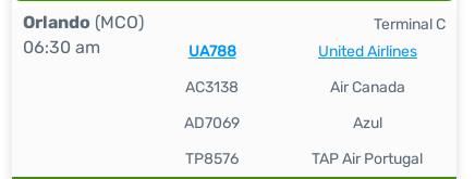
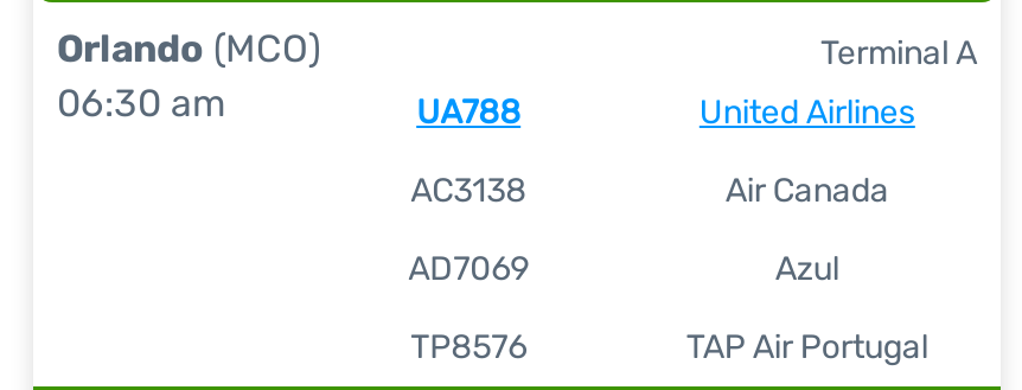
- Terminal C
+ Terminal A
